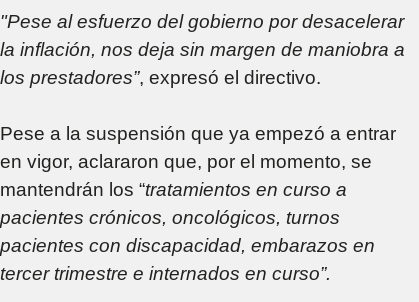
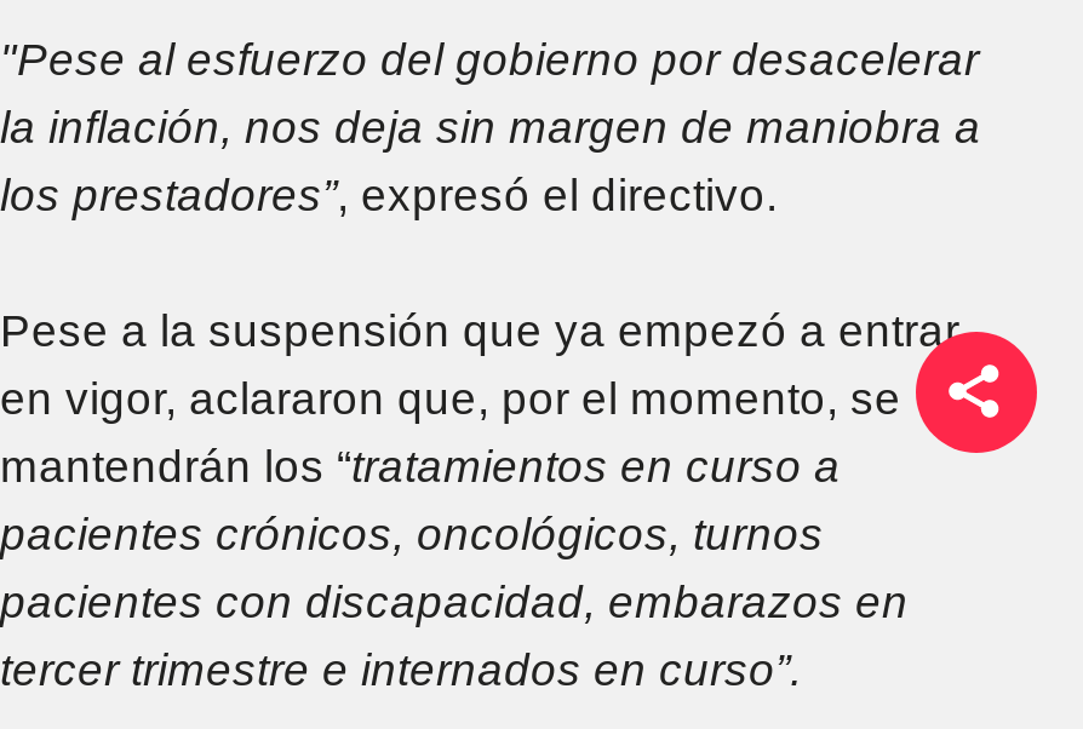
+ [image]
